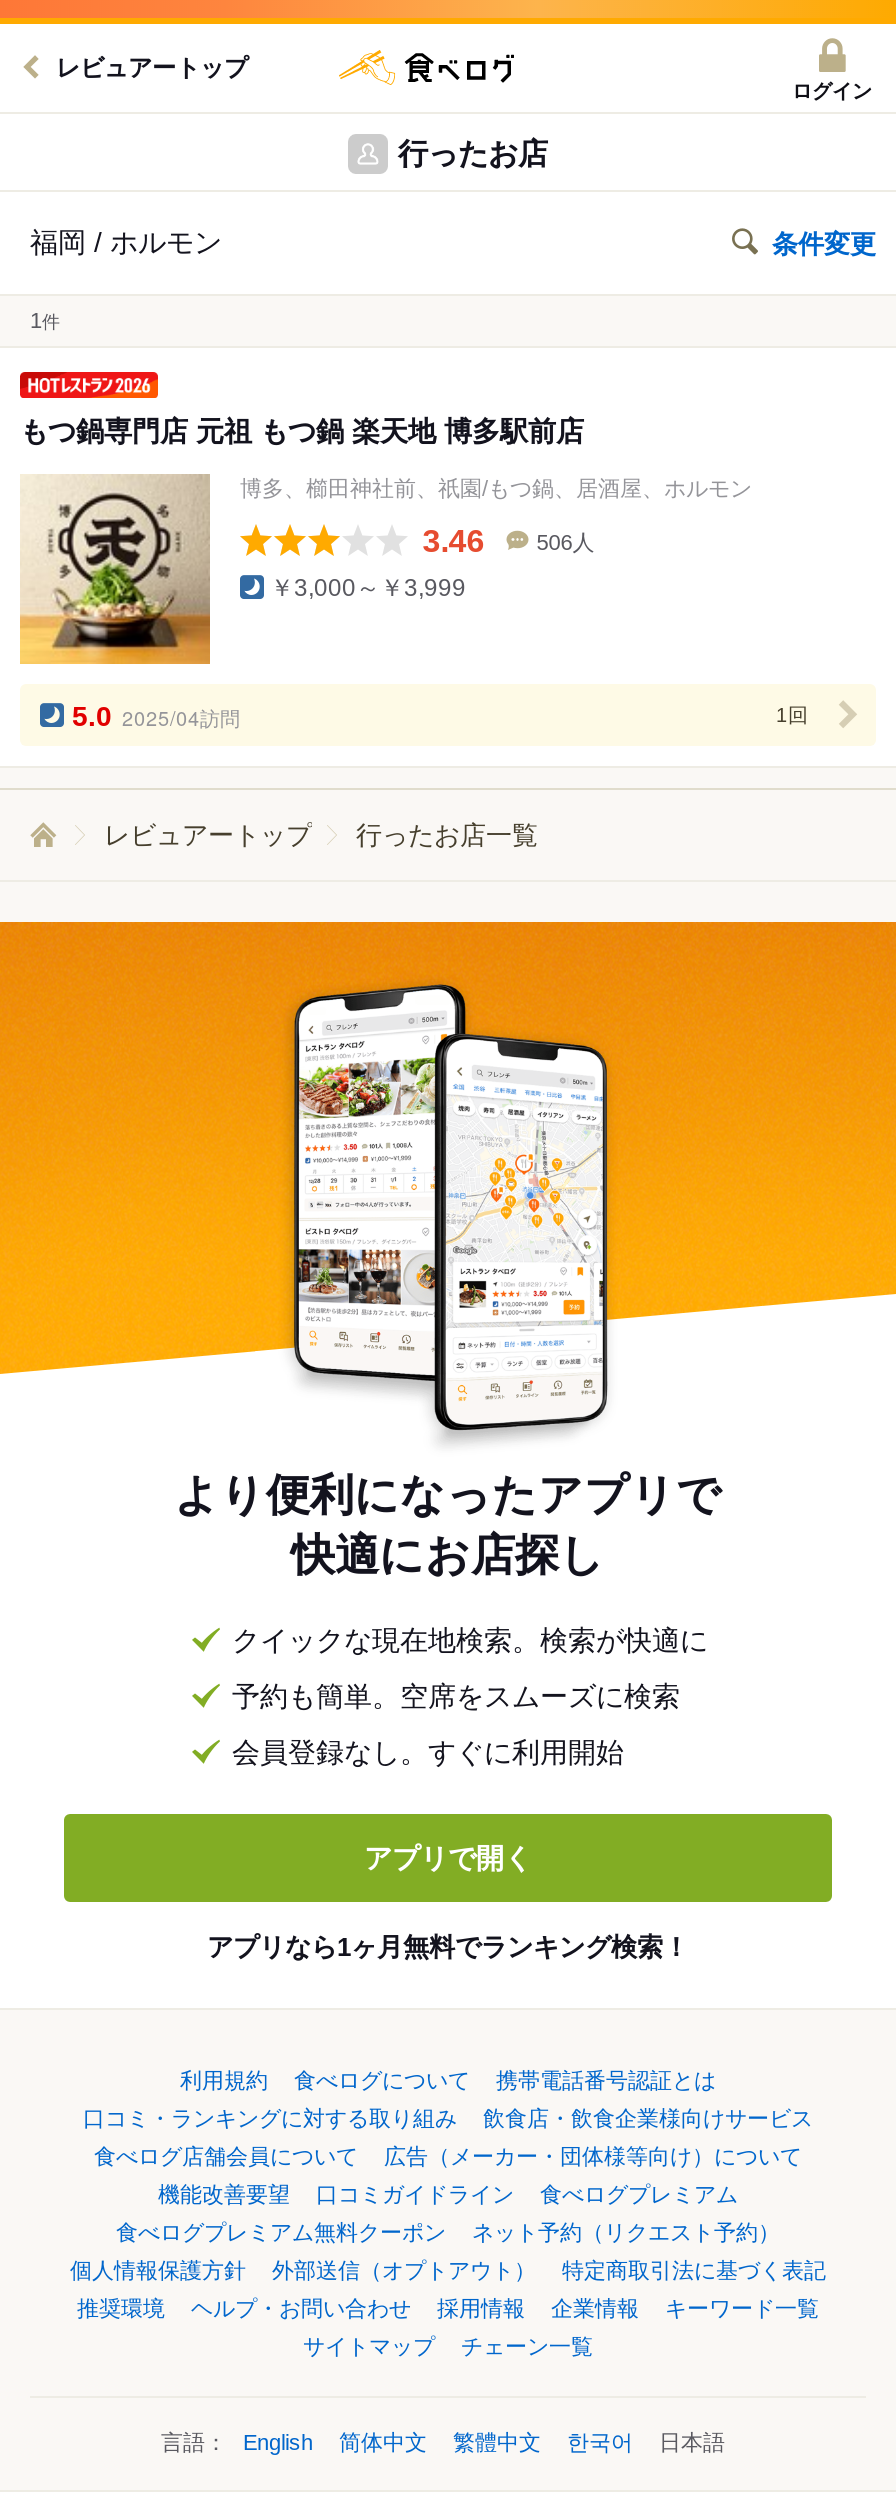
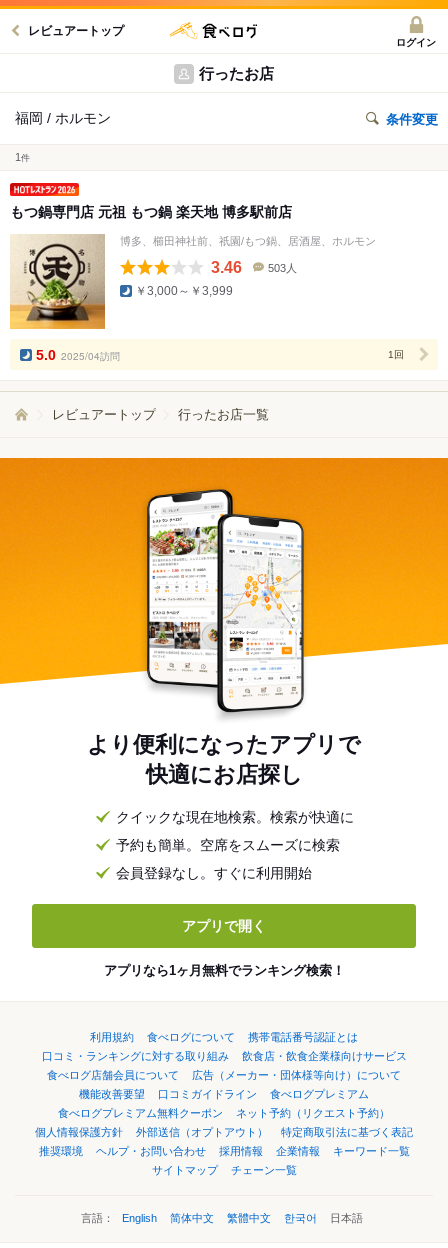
- 506人
+ 503人
